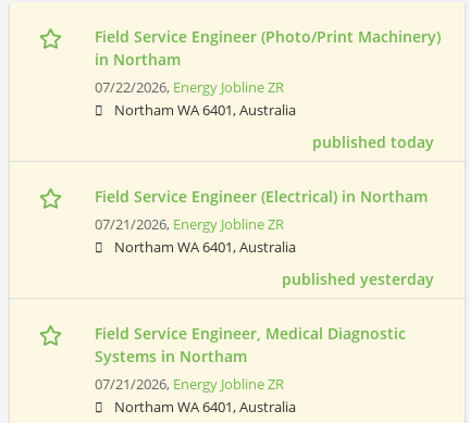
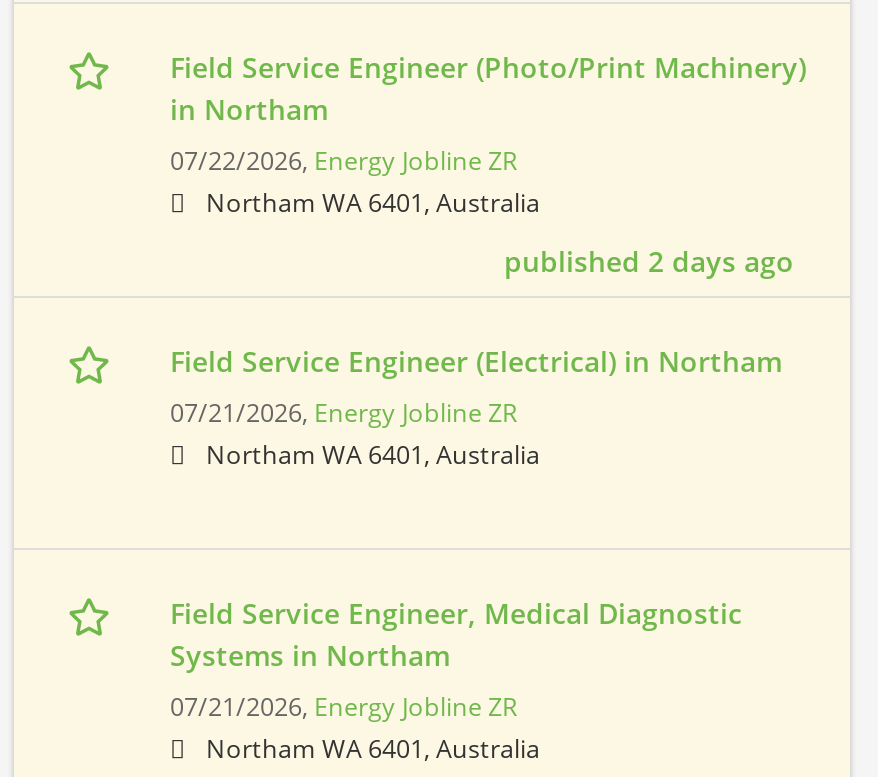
- published today
+ published 2 days ago

- published yesterday
